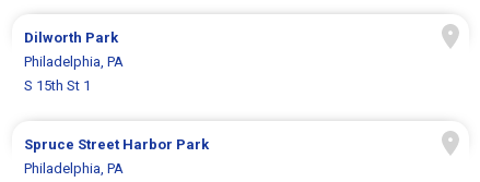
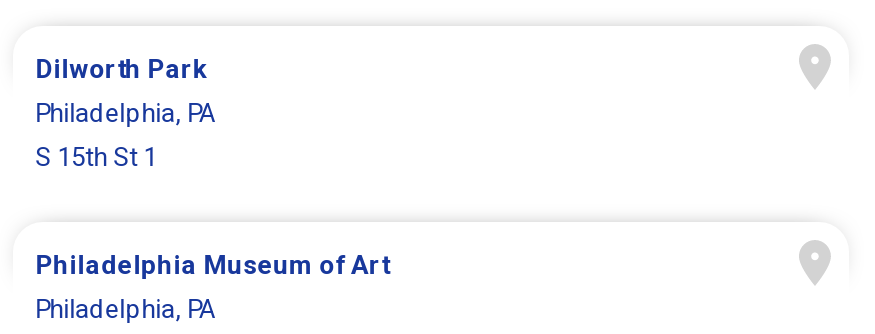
- Spruce Street Harbor Park
+ Philadelphia Museum of Art
